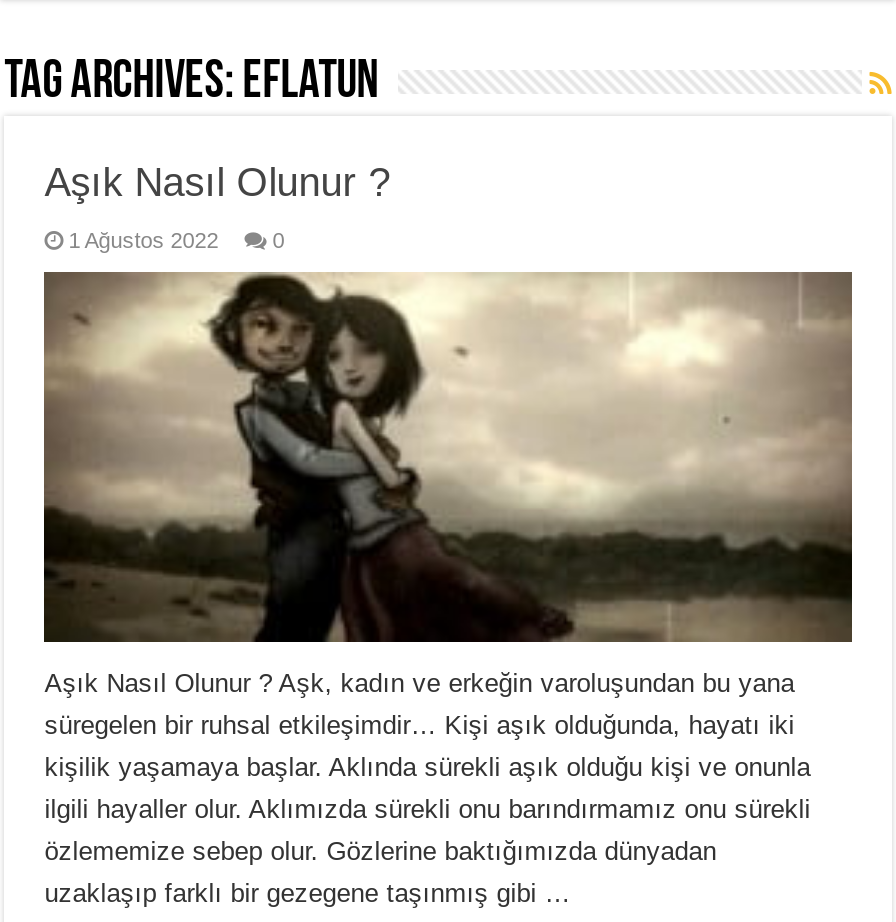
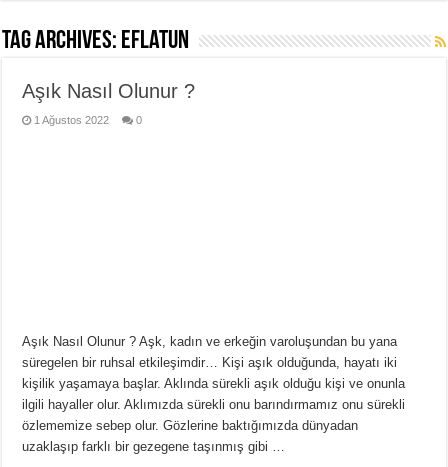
- [image]
